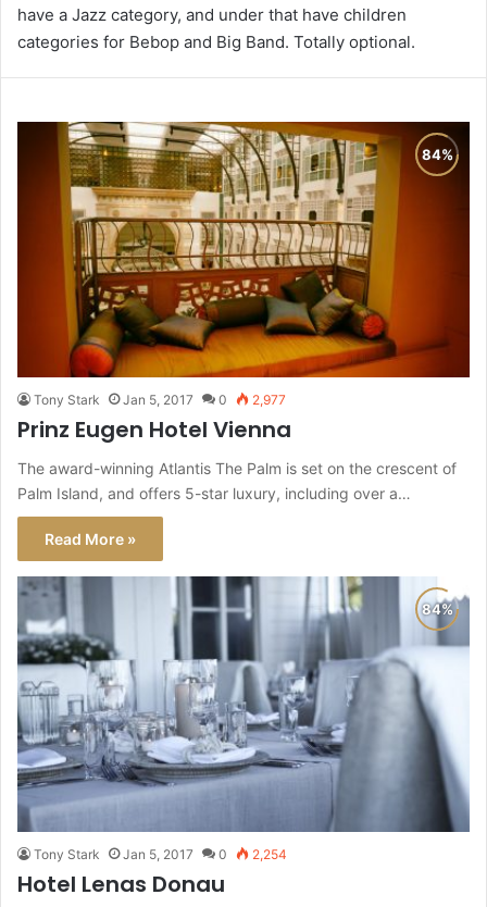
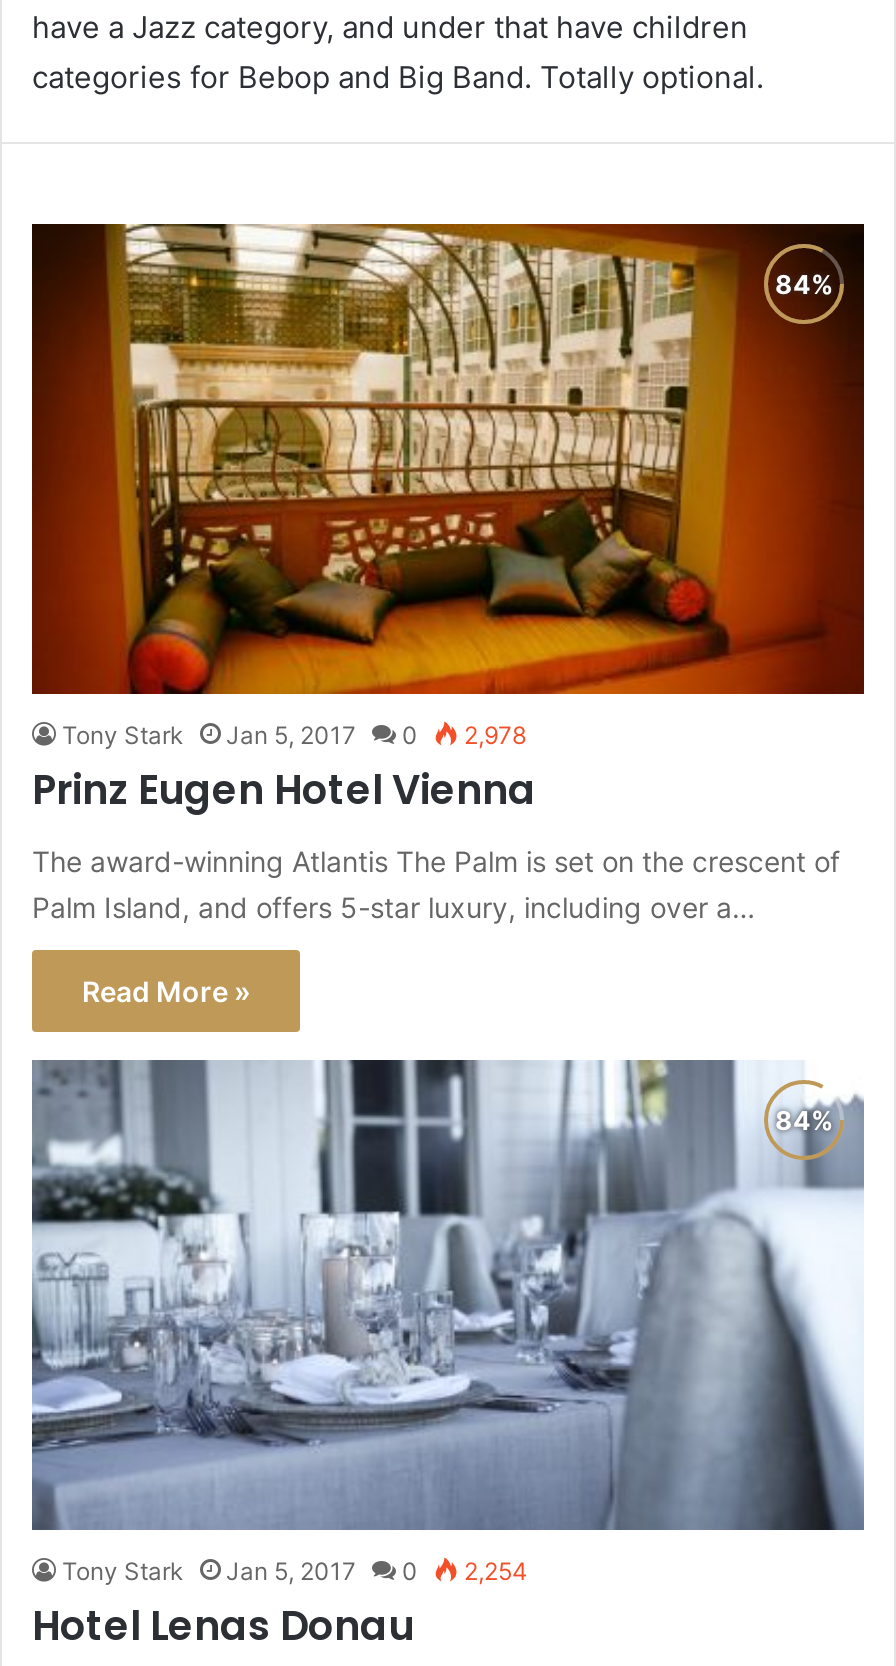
- Tony Stark Jan 5, 2017 0 2,977
+ Tony Stark Jan 5, 2017 0 2,978
